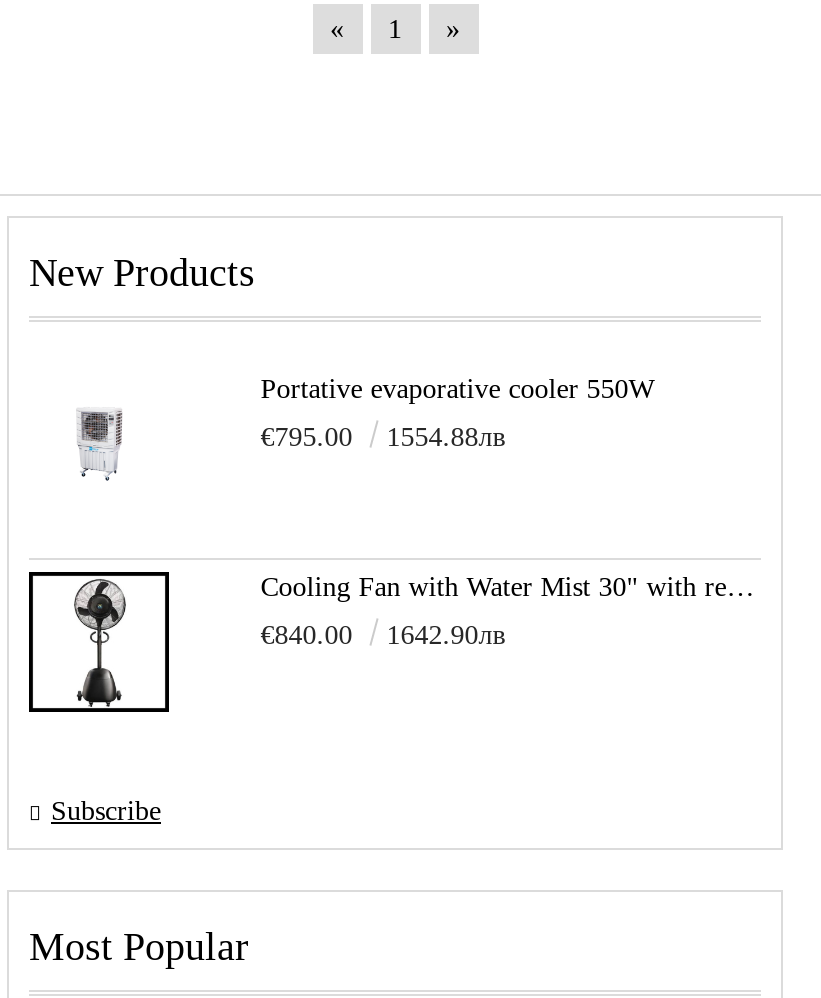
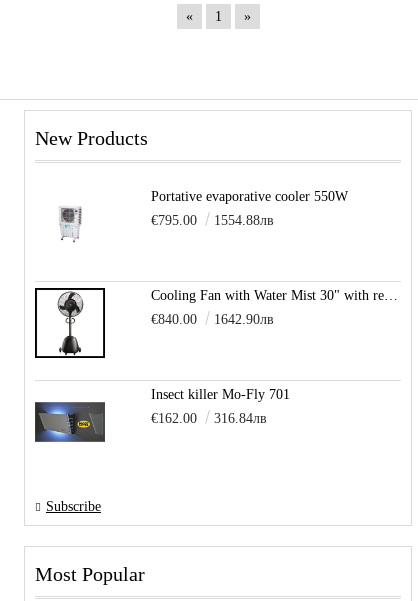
+ [image]

+ Insect killer Mo-Fly 701
+ €162.00
+ 316.84лв
